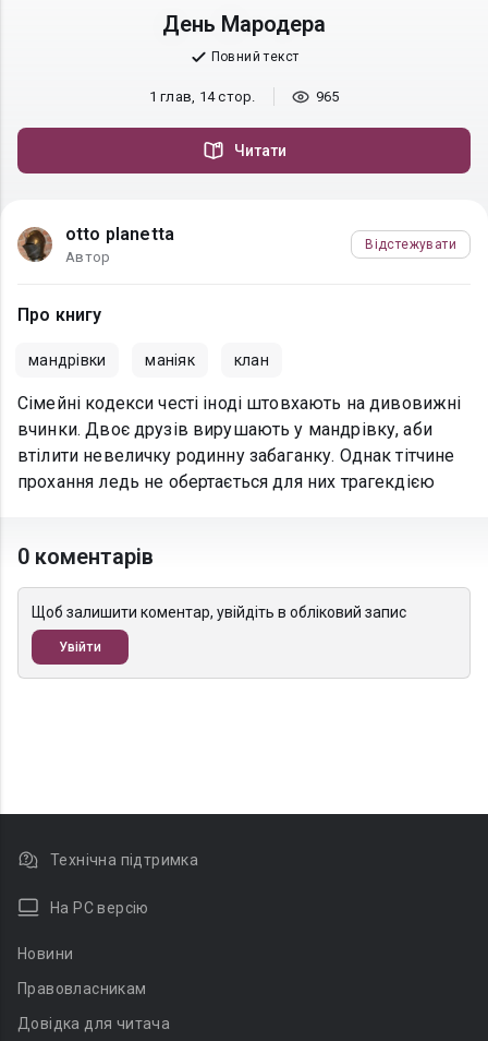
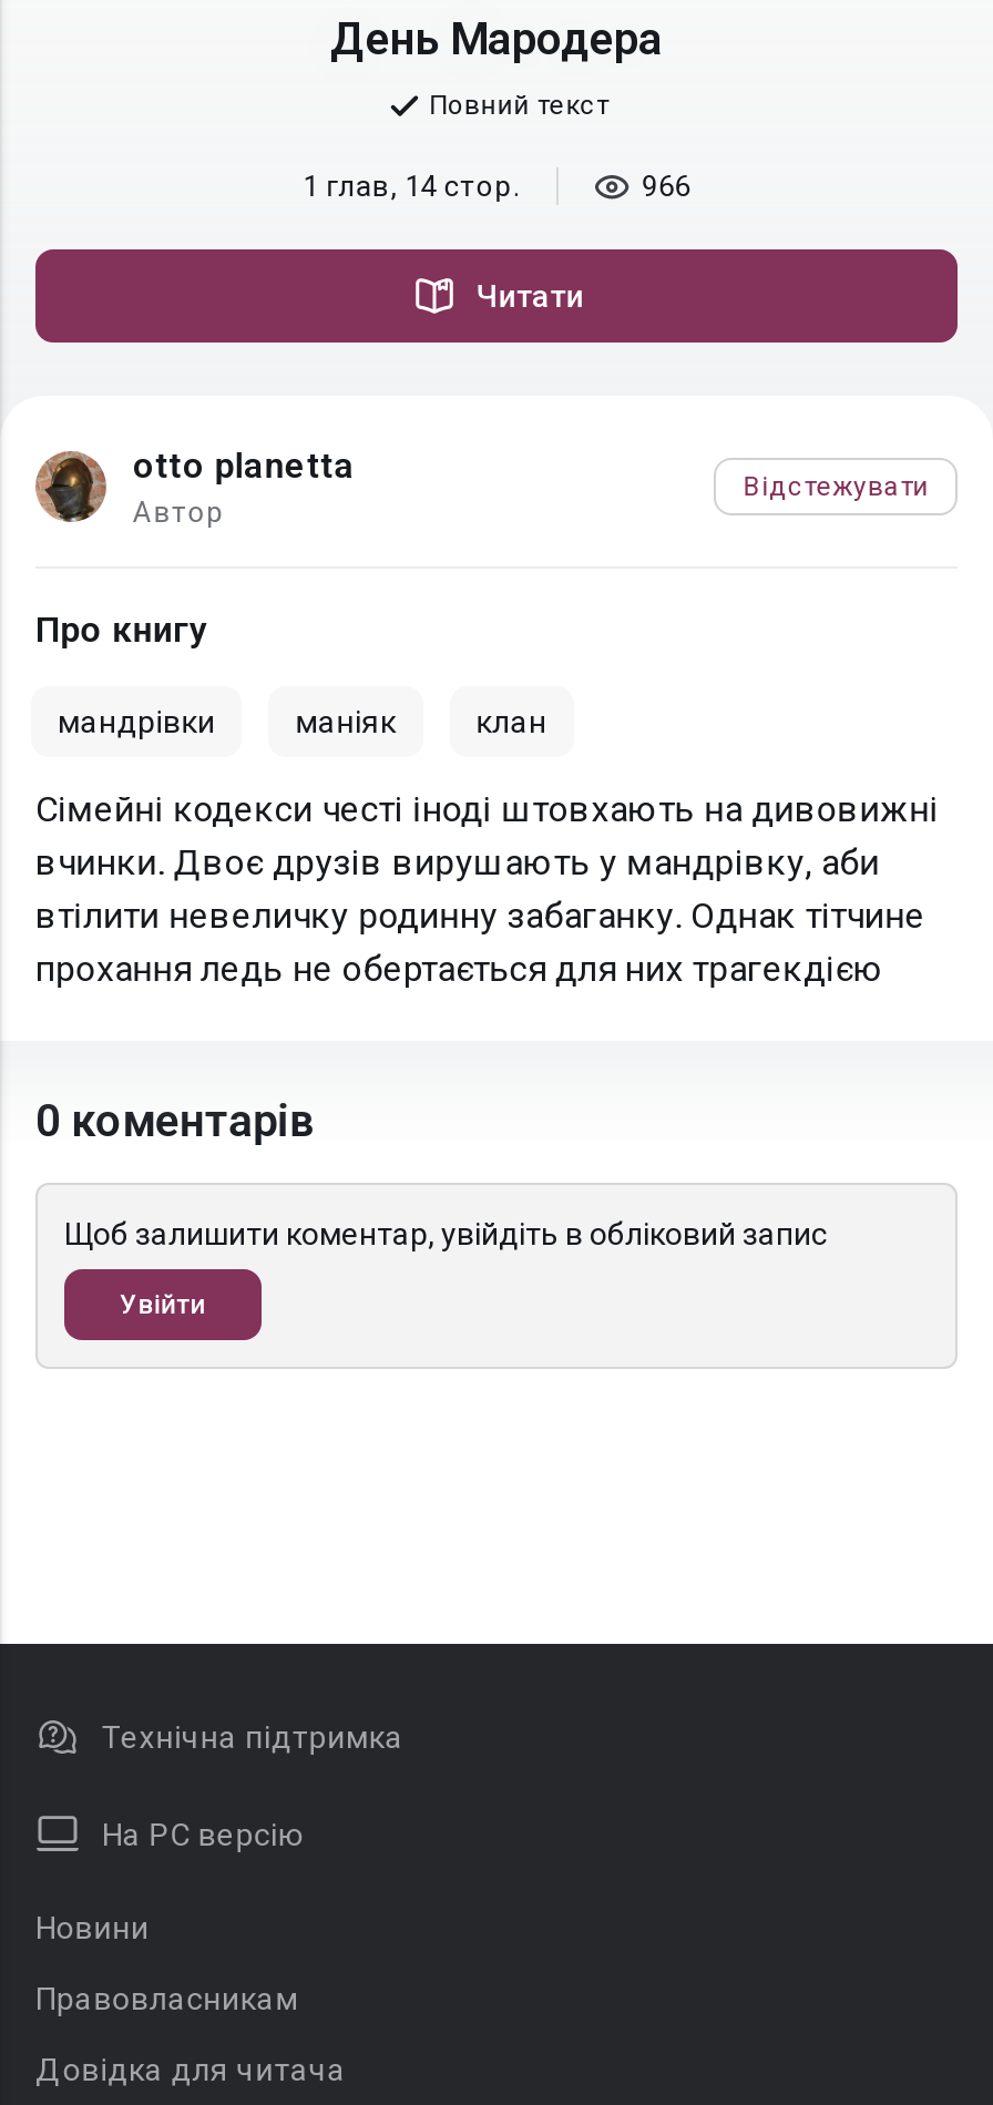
- 965
+ 966
